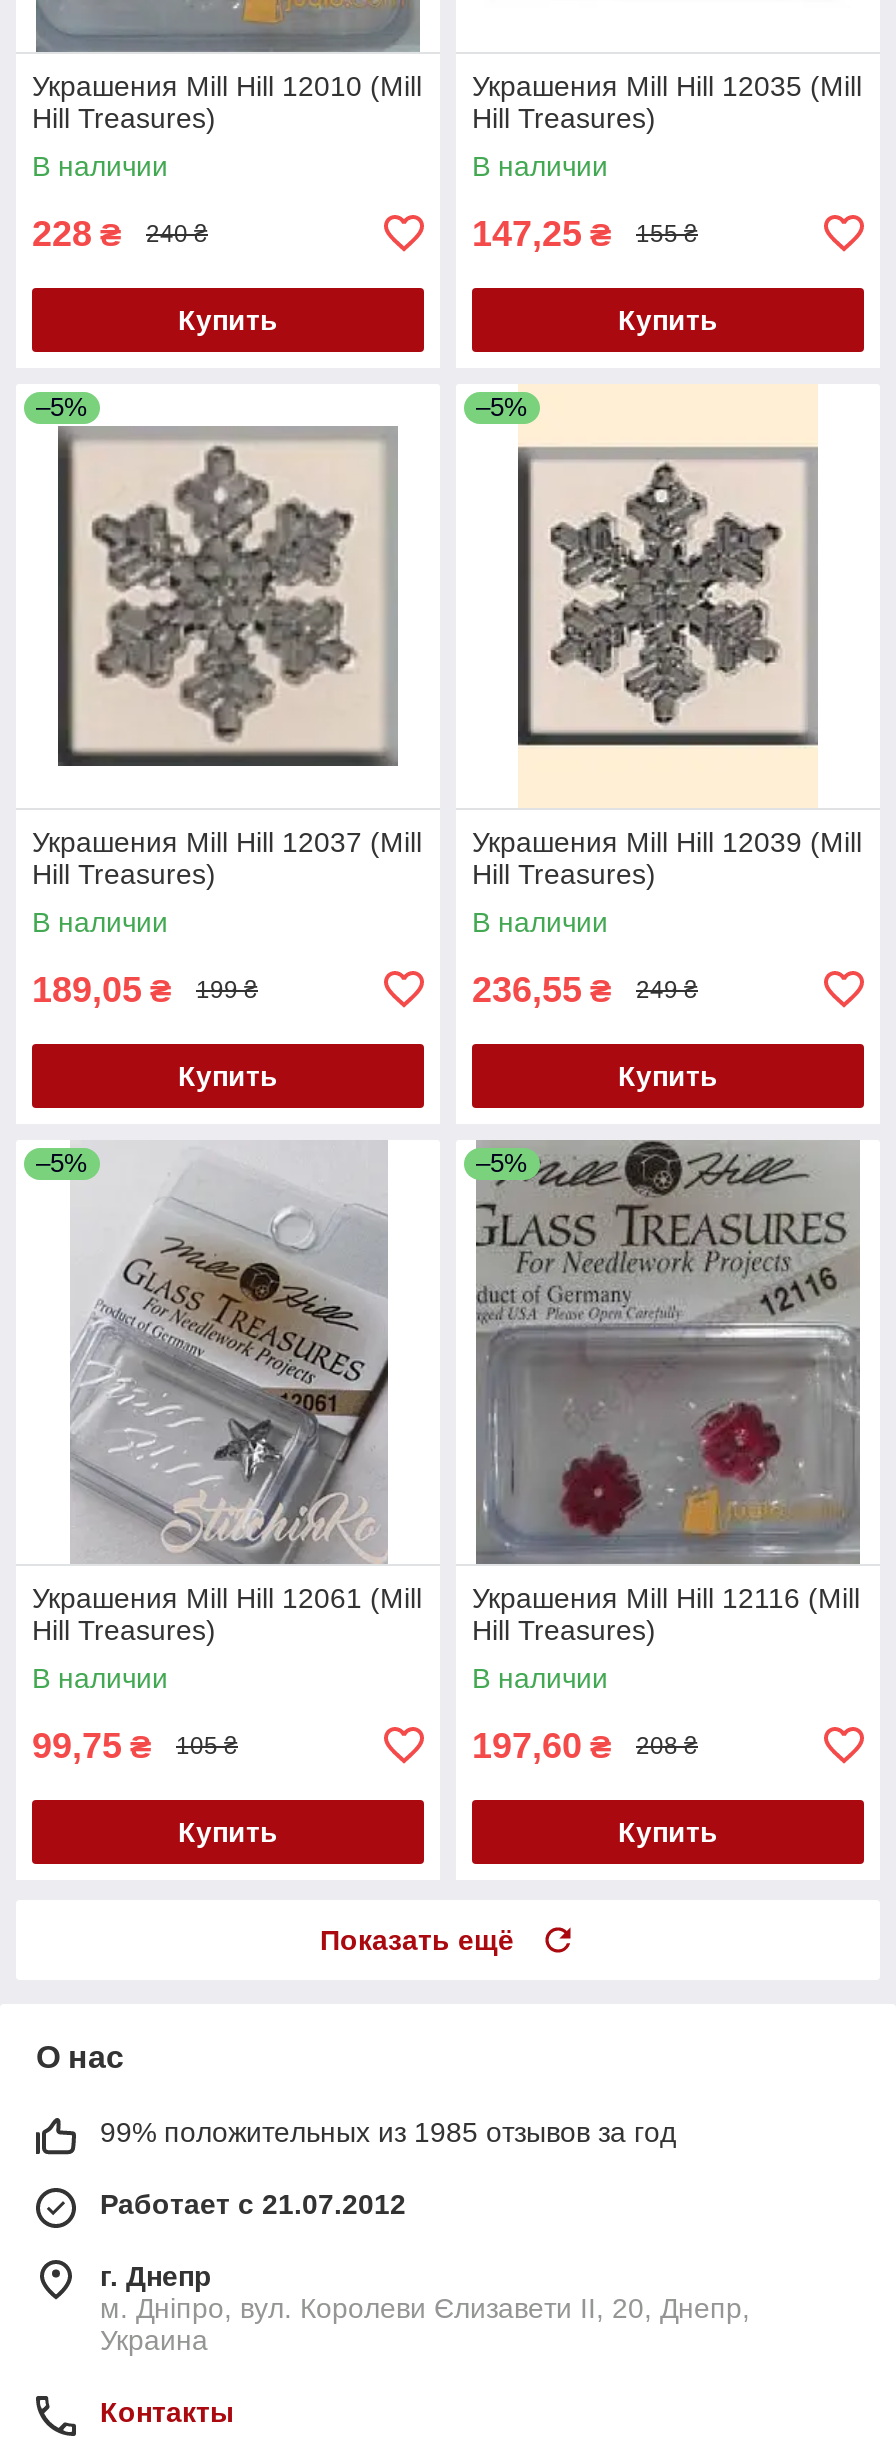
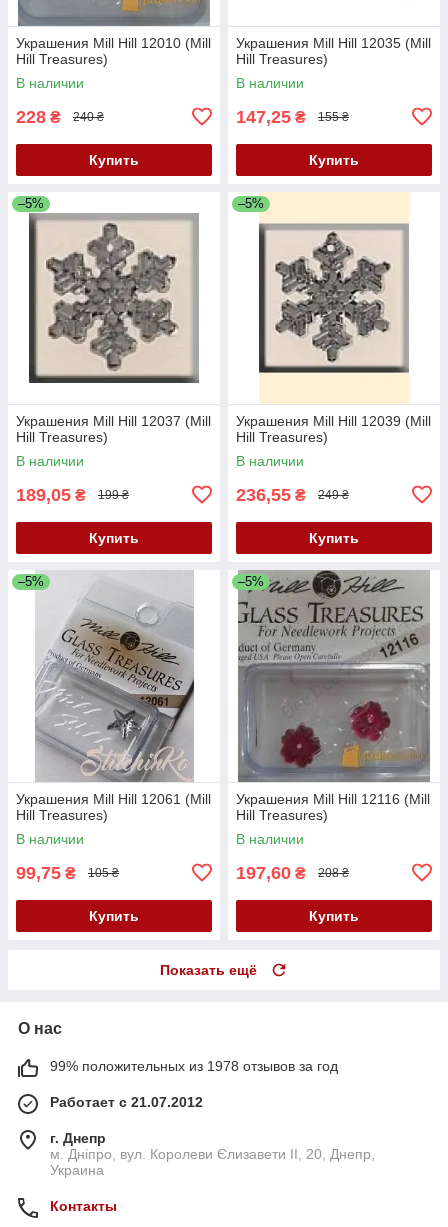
- 99% положительных из 1985 отзывов за год
+ 99% положительных из 1978 отзывов за год
